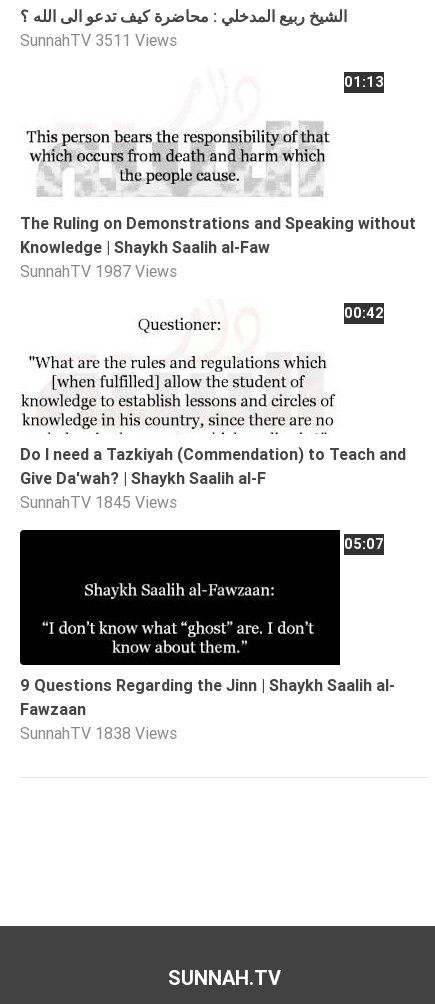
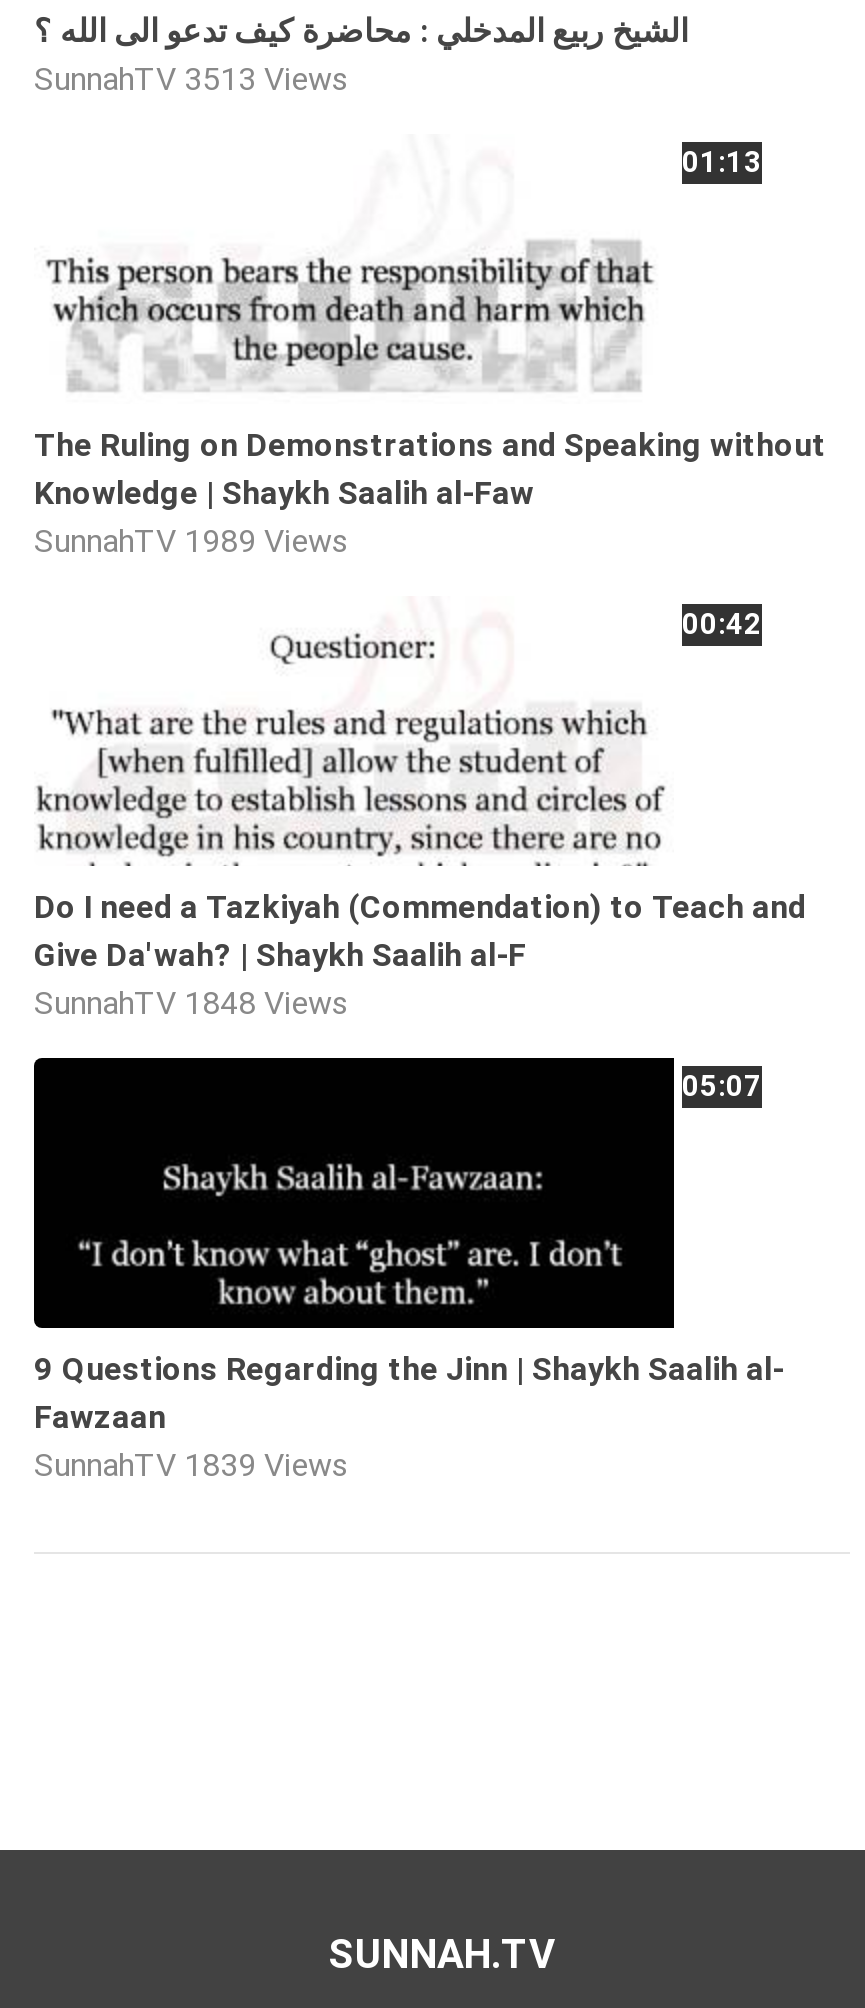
- SunnahTV 3511 Views
+ SunnahTV 3513 Views

- SunnahTV 1987 Views
+ SunnahTV 1989 Views

- SunnahTV 1845 Views
+ SunnahTV 1848 Views

- SunnahTV 1838 Views
+ SunnahTV 1839 Views
